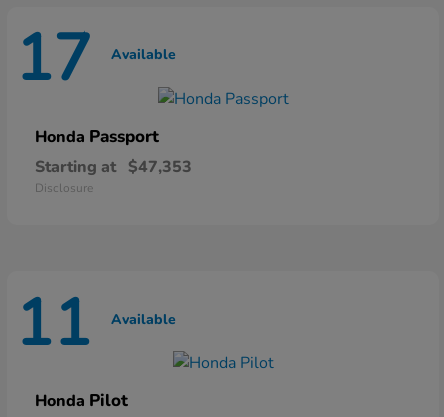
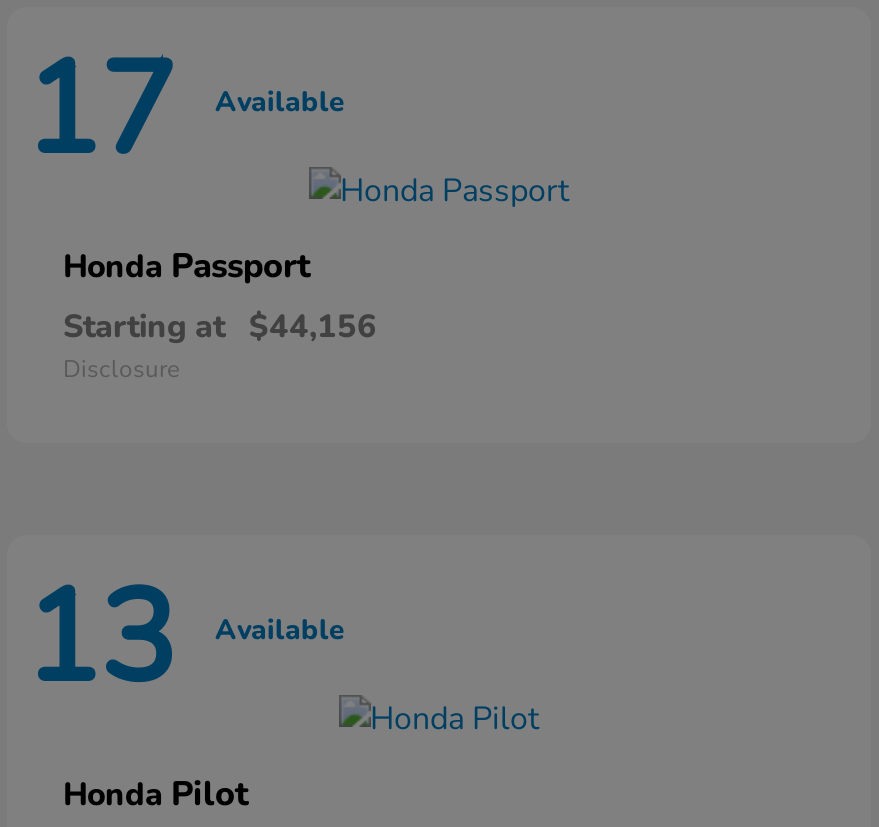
- Starting at $47,353
+ Starting at $44,156

- 11 Available
+ 13 Available
